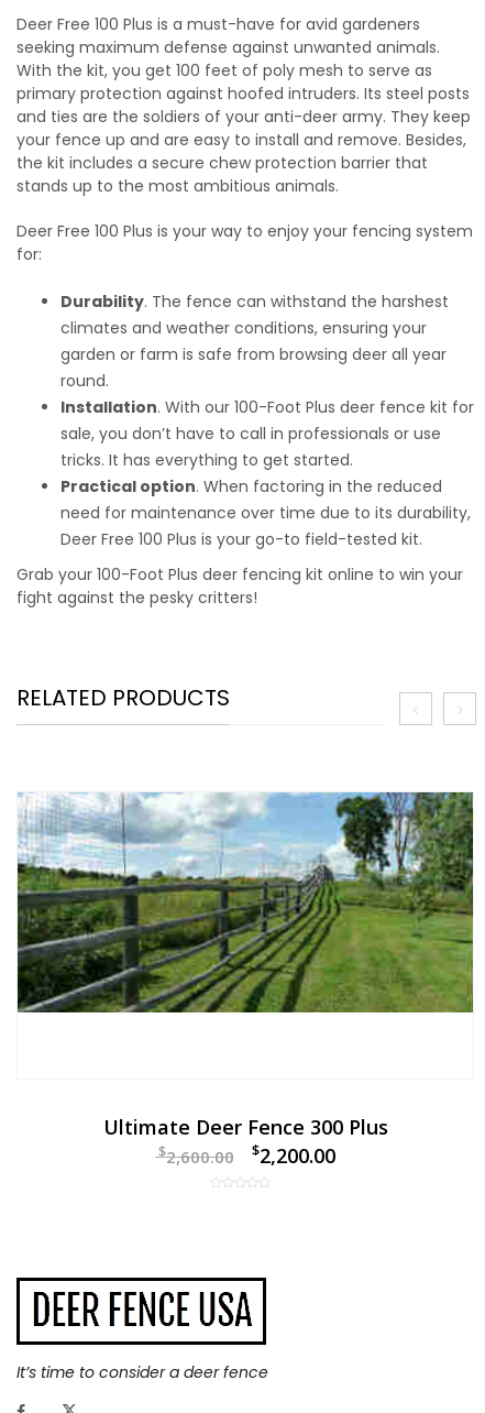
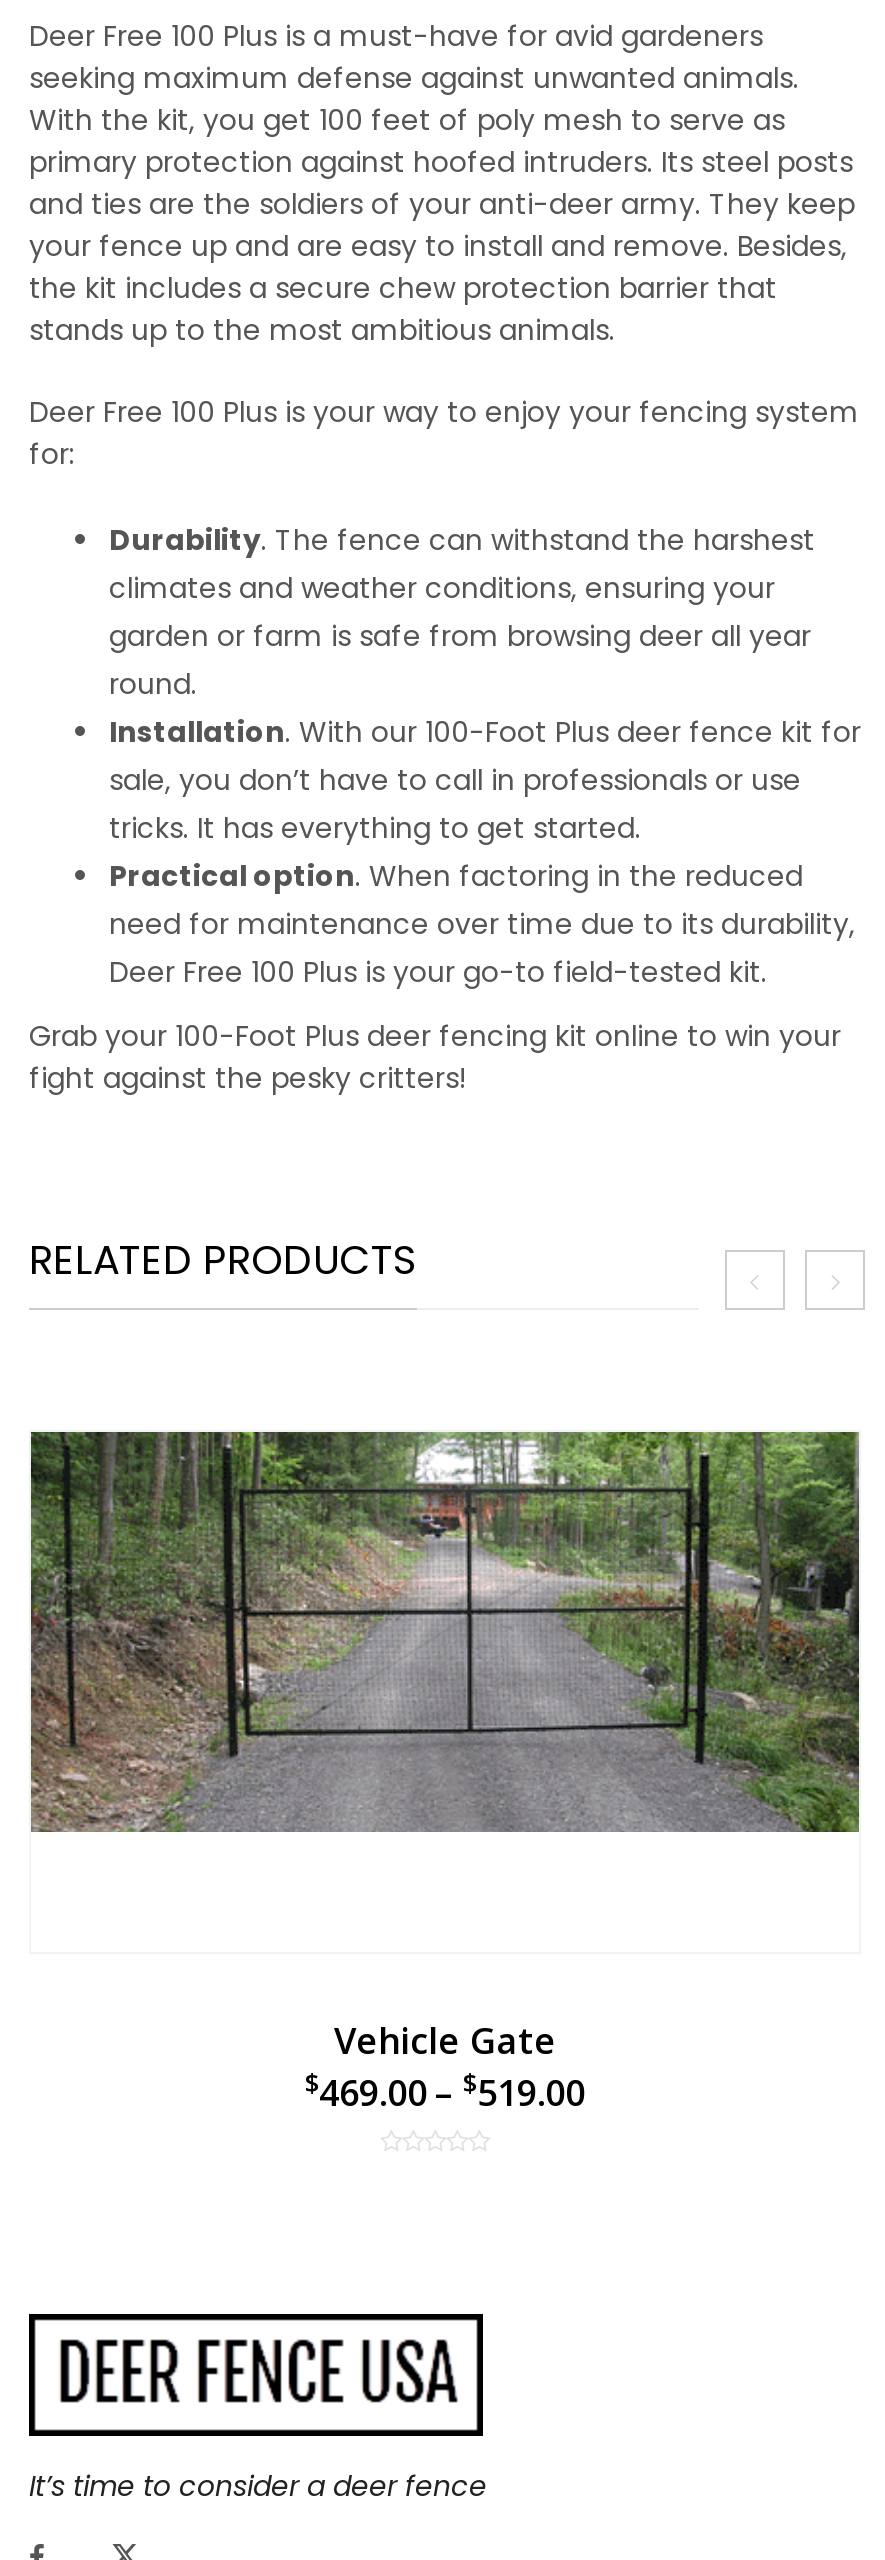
- [image]
+ [image]

- Ultimate Deer Fence 300 Plus
- $2,600.00
- $2,200.00
+ Vehicle Gate
+ $469.00 – $519.00
